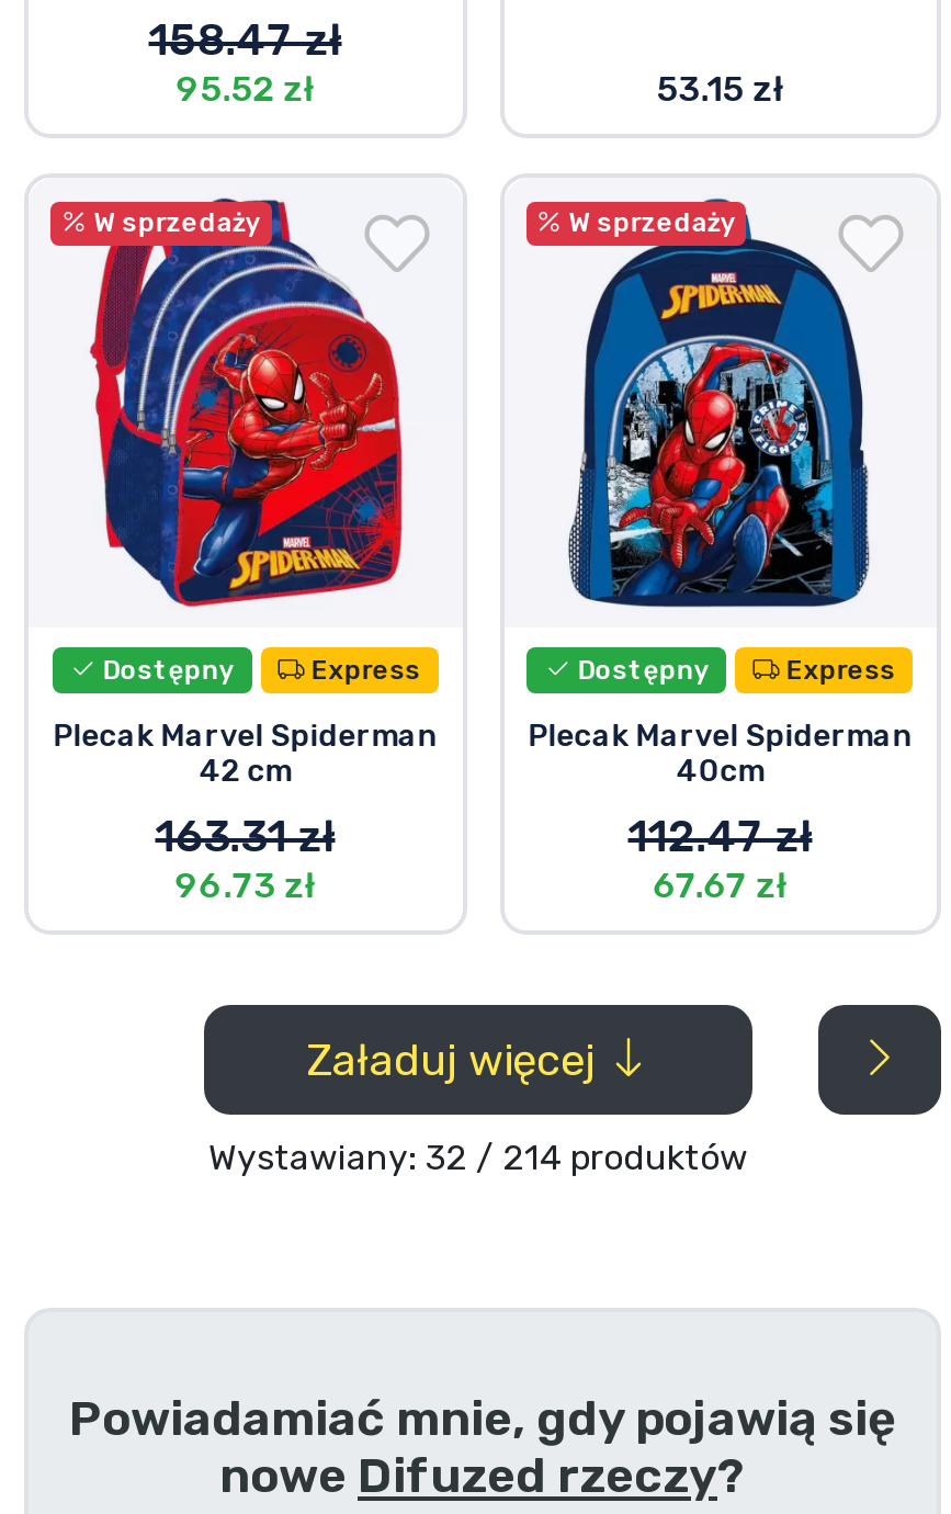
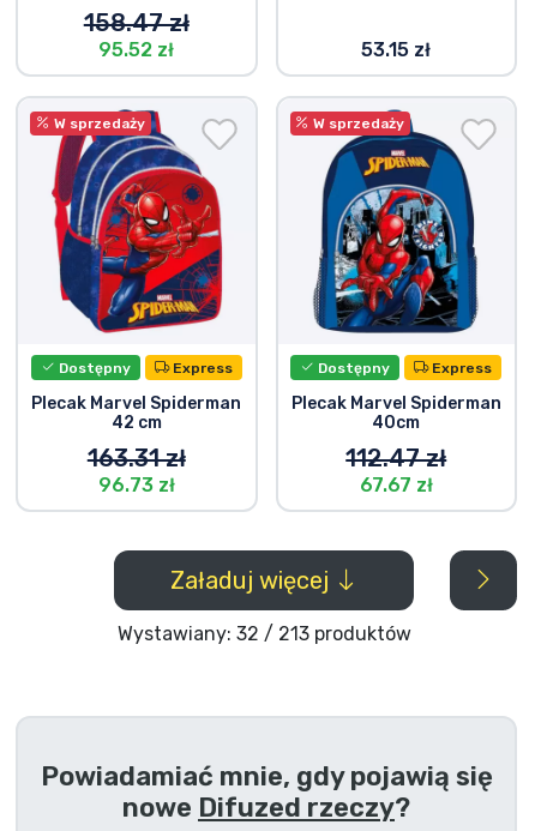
- Wystawiany: 32 / 214 produktów
+ Wystawiany: 32 / 213 produktów
